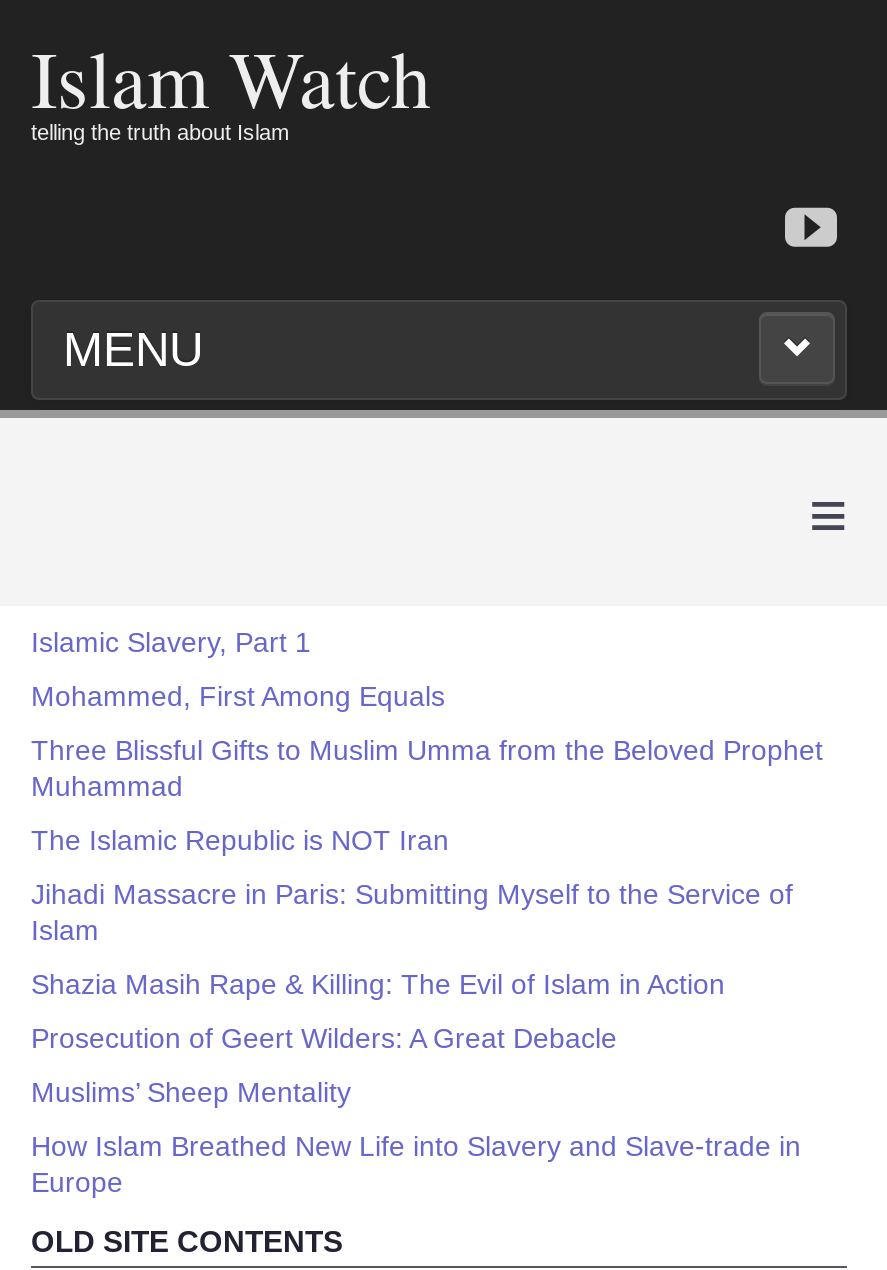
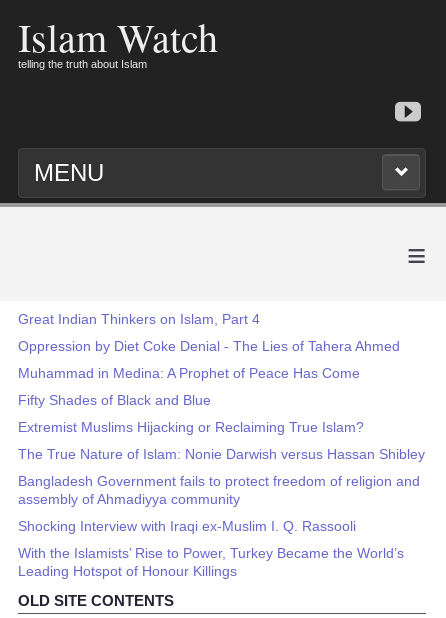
- Islamic Slavery, Part 1
+ Great Indian Thinkers on Islam, Part 4

- Mohammed, First Among Equals
+ Oppression by Diet Coke Denial - The Lies of Tahera Ahmed

- Three Blissful Gifts to Muslim Umma from the Beloved Prophet
- Muhammad
+ Muhammad in Medina: A Prophet of Peace Has Come

- The Islamic Republic is NOT Iran
+ Fifty Shades of Black and Blue

- Jihadi Massacre in Paris: Submitting Myself to the Service of
- Islam
+ Extremist Muslims Hijacking or Reclaiming True Islam?

- Shazia Masih Rape & Killing: The Evil of Islam in Action
+ The True Nature of Islam: Nonie Darwish versus Hassan Shibley

- Prosecution of Geert Wilders: A Great Debacle
+ Bangladesh Government fails to protect freedom of religion and
+ assembly of Ahmadiyya community

- Muslims’ Sheep Mentality
+ Shocking Interview with Iraqi ex-Muslim I. Q. Rassooli

- How Islam Breathed New Life into Slavery and Slave-trade in
- Europe
+ With the Islamists’ Rise to Power, Turkey Became the World’s
+ Leading Hotspot of Honour Killings
